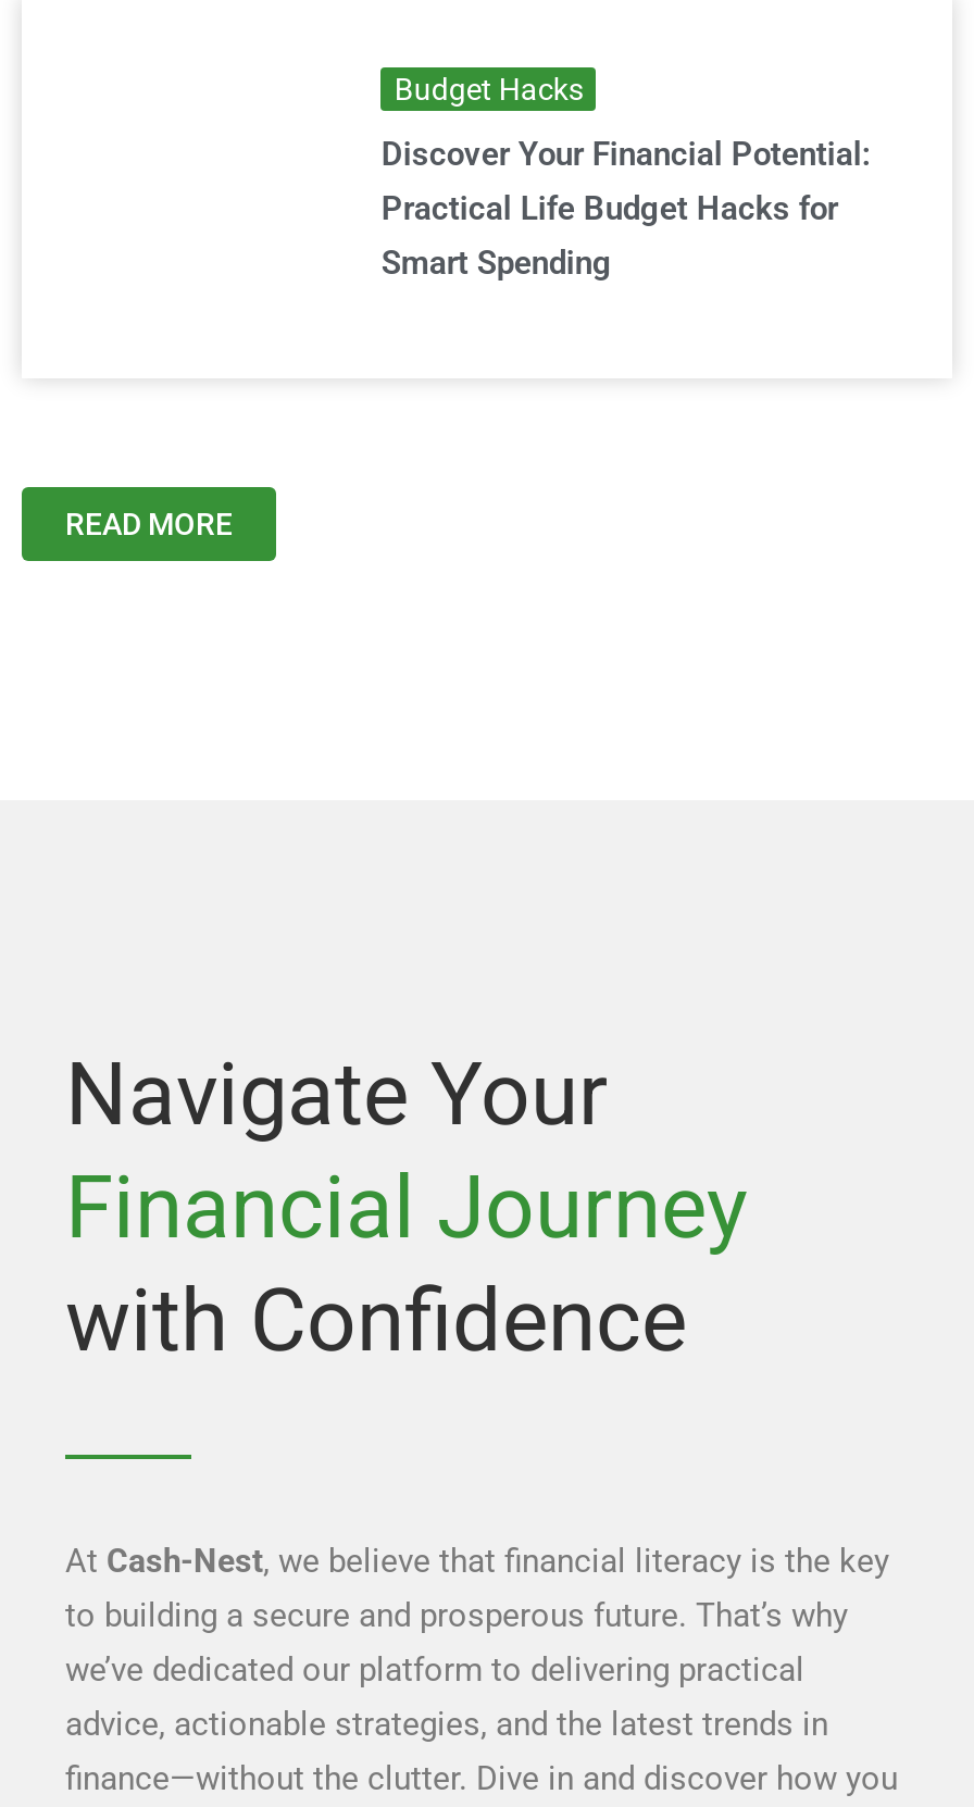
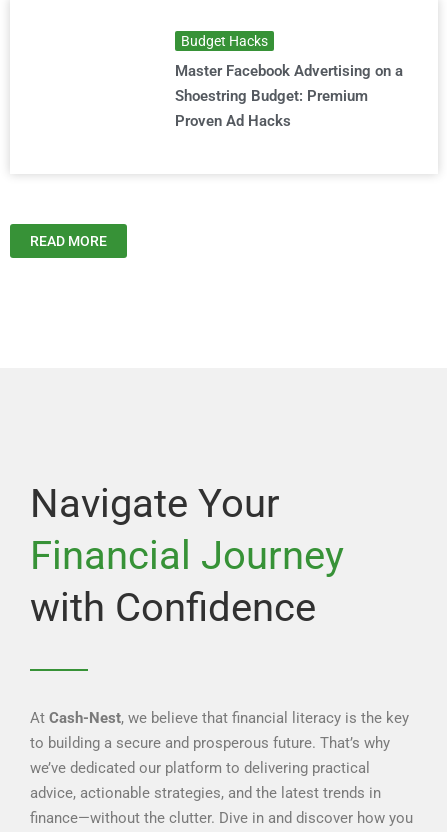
- Discover Your Financial Potential:
- Practical Life Budget Hacks for
- Smart Spending
+ Master Facebook Advertising on a
+ Shoestring Budget: Premium
+ Proven Ad Hacks
